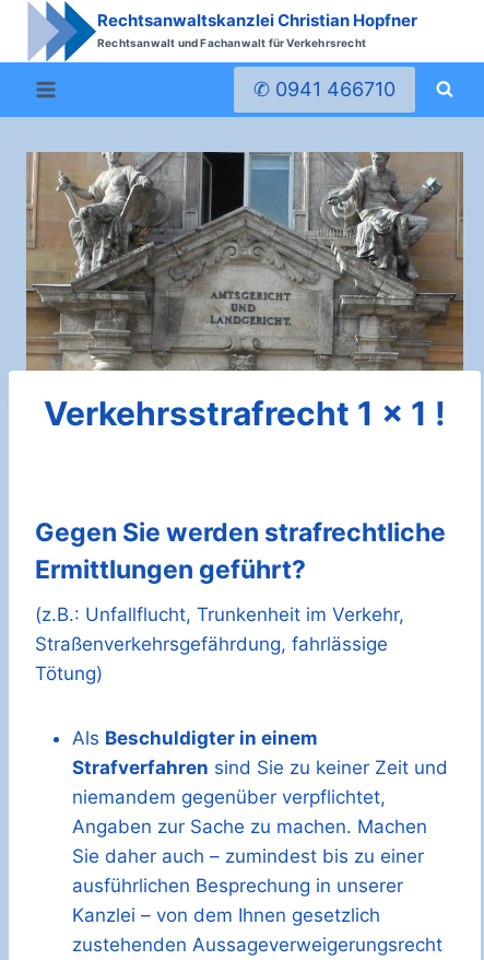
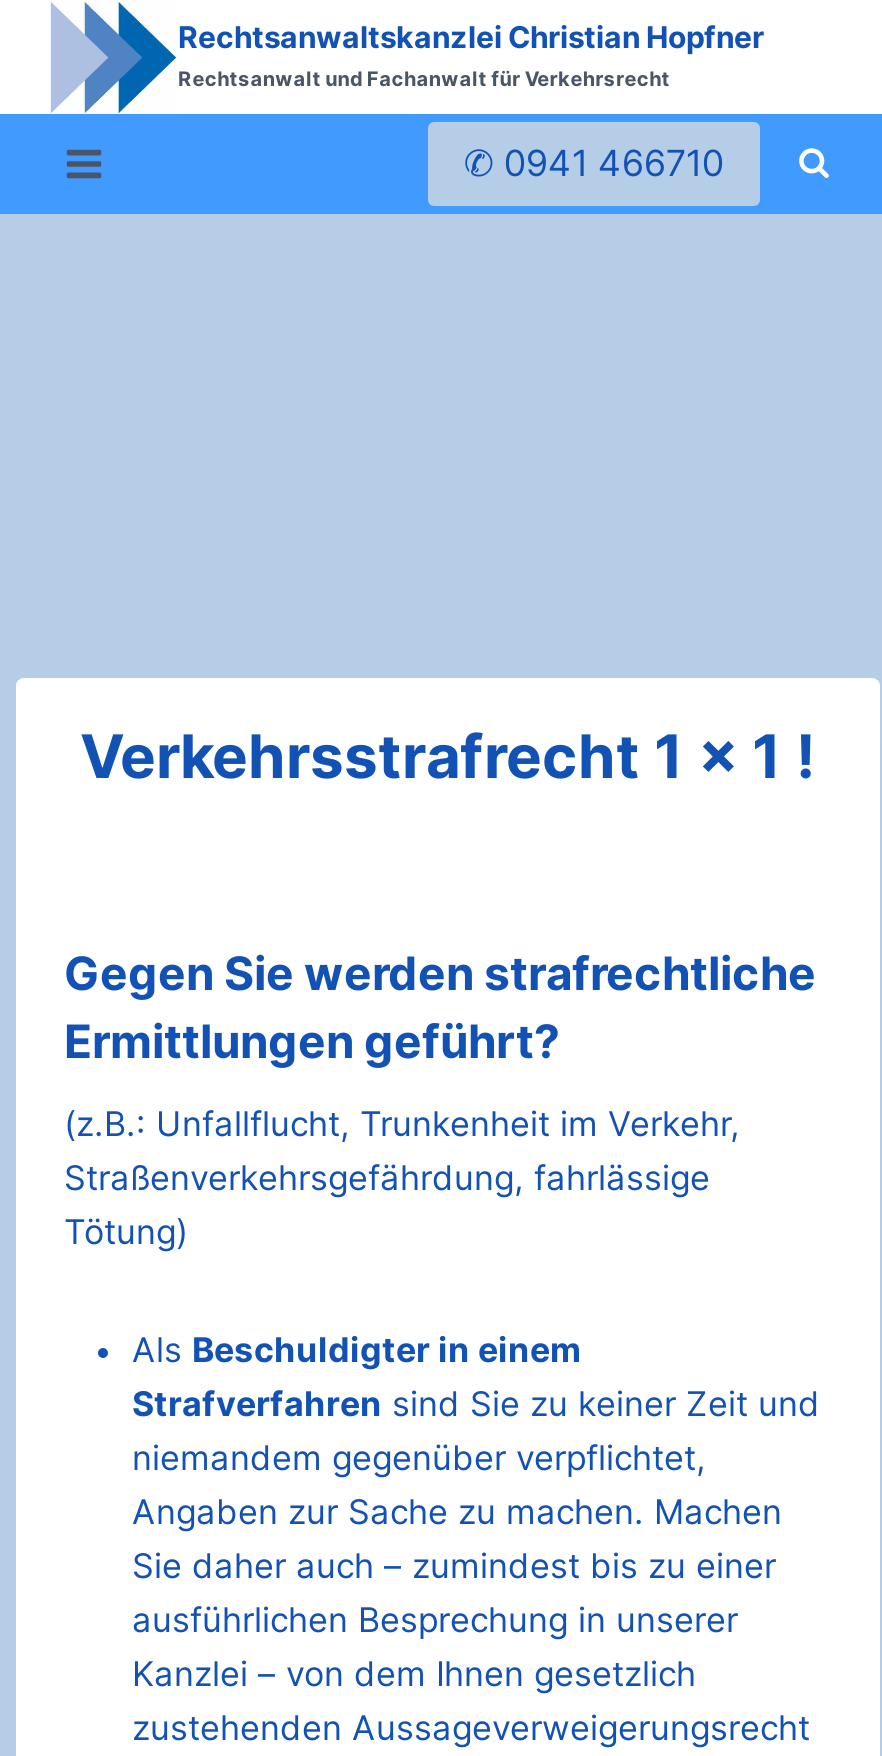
- [image]
